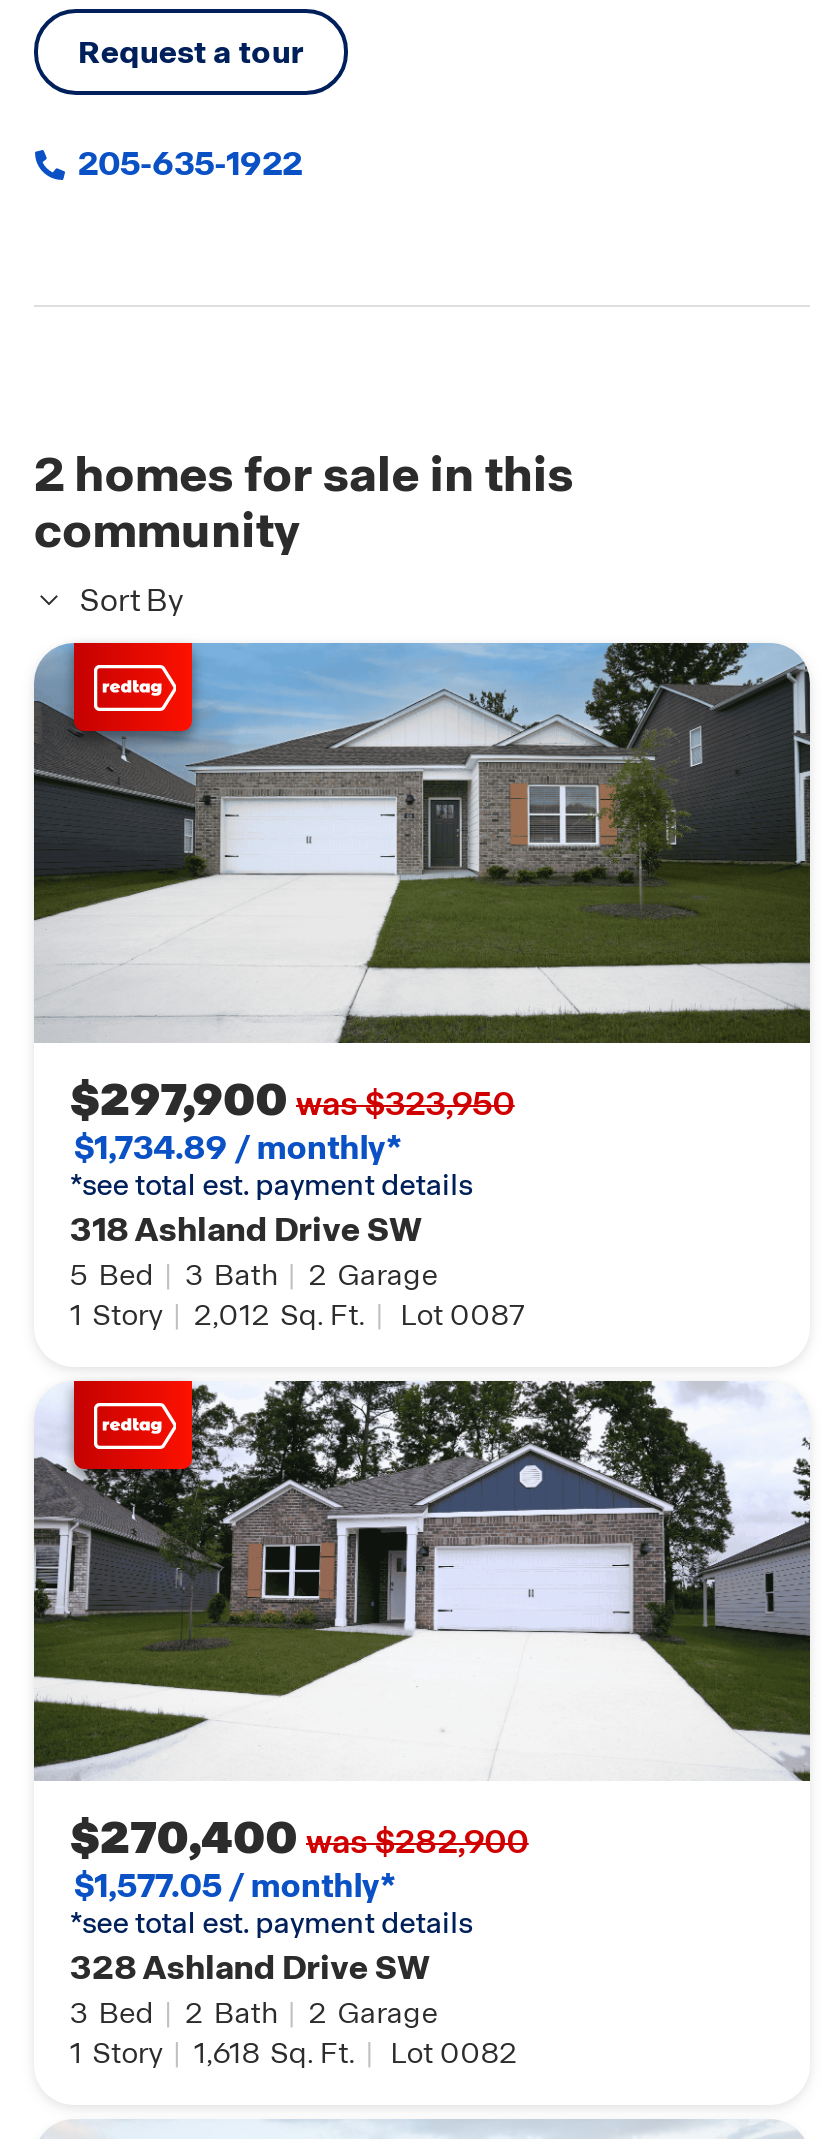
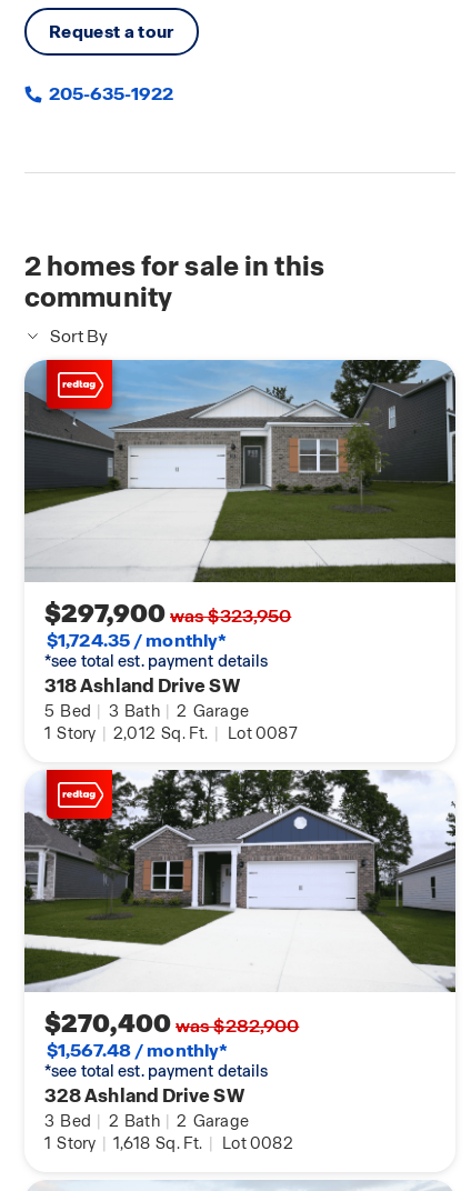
- $1,734.89 / monthly*
+ $1,724.35 / monthly*

- $1,577.05 / monthly*
+ $1,567.48 / monthly*
